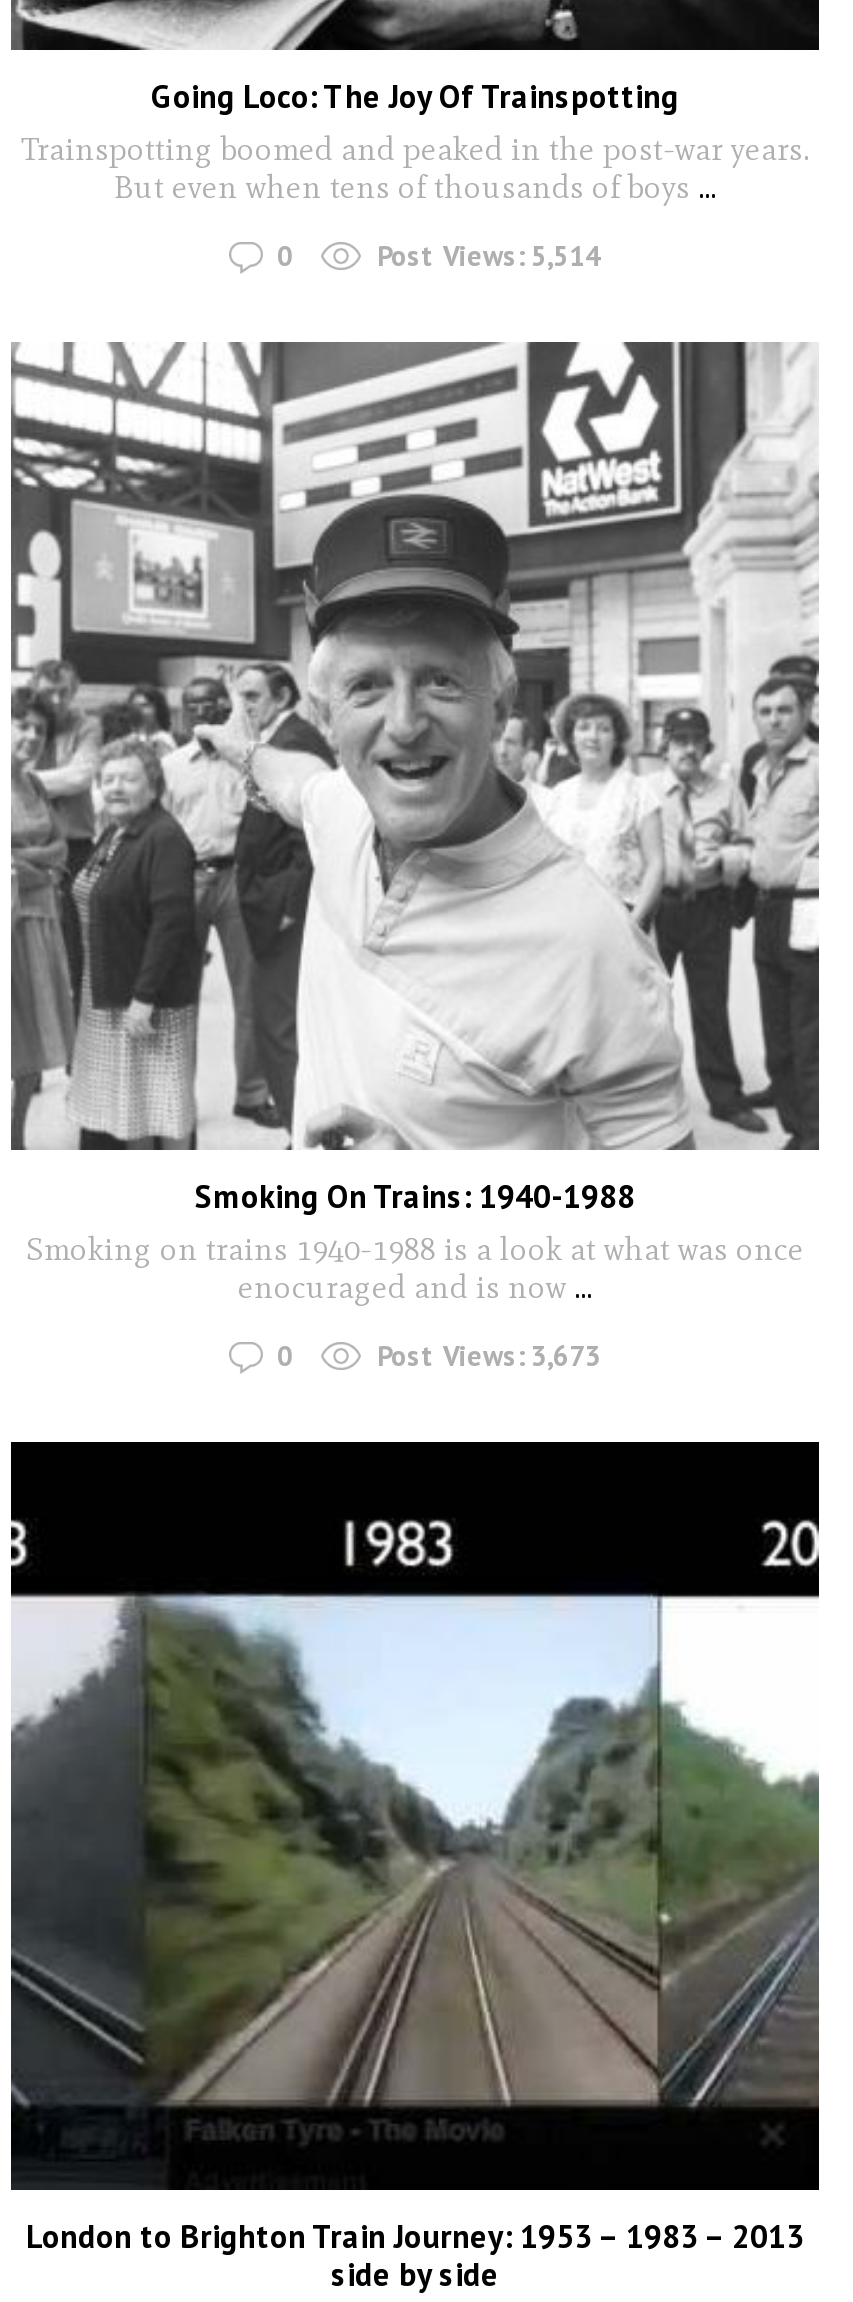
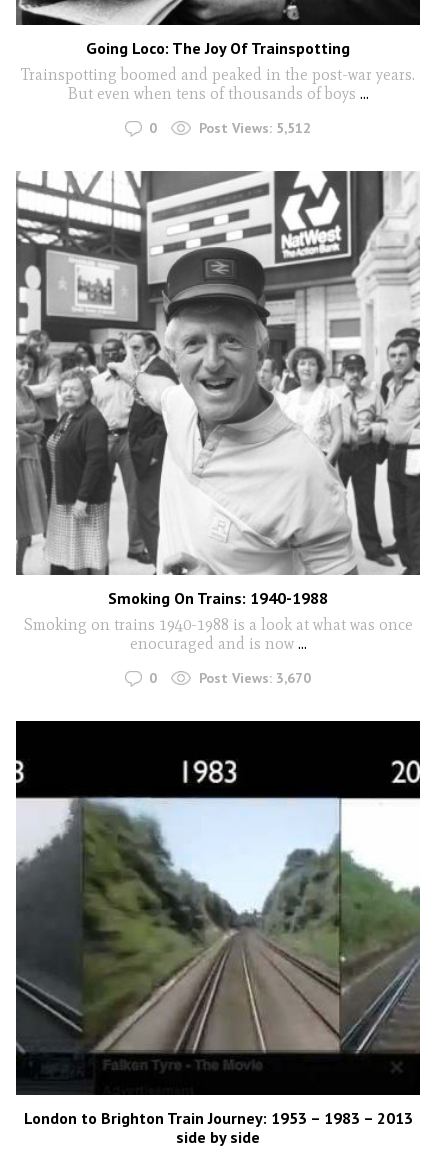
- Post Views: 5,514
+ Post Views: 5,512

- Post Views: 3,673
+ Post Views: 3,670
